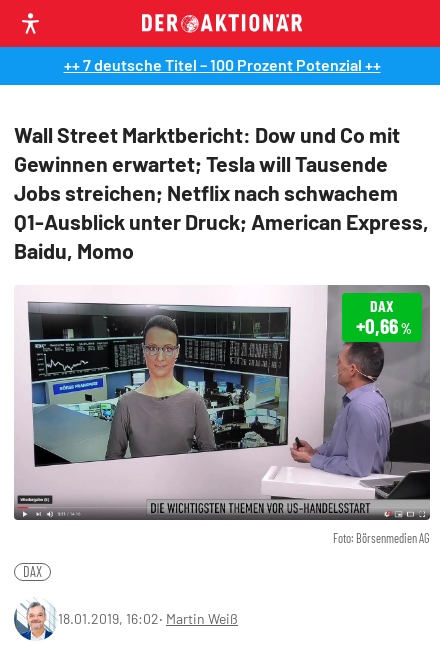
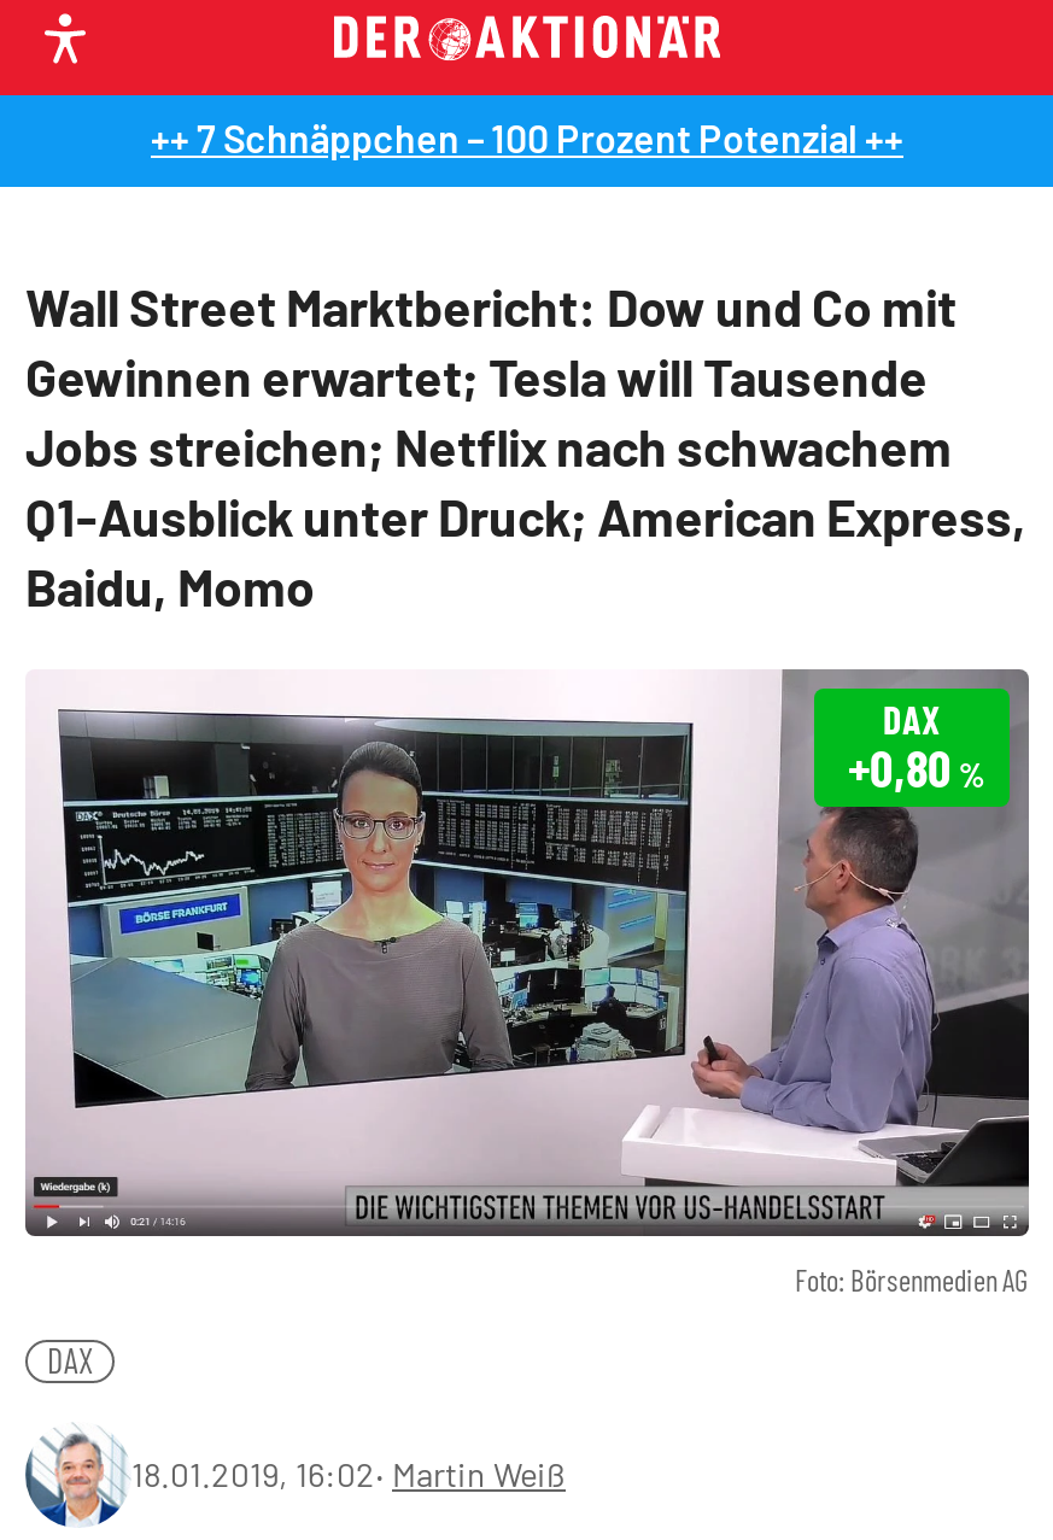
- ++ 7 deutsche Titel – 100 Prozent Potenzial ++
+ ++ 7 Schnäppchen – 100 Prozent Potenzial ++

- +0,66 %
+ +0,80 %
